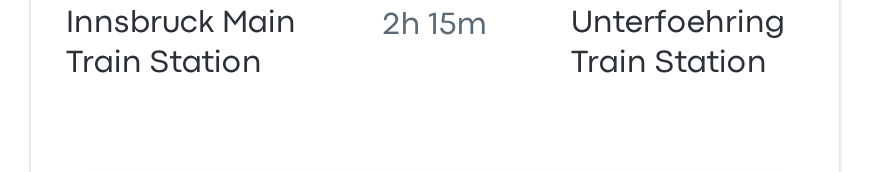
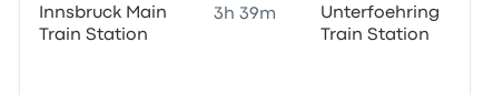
- 2h 15m
+ 3h 39m
